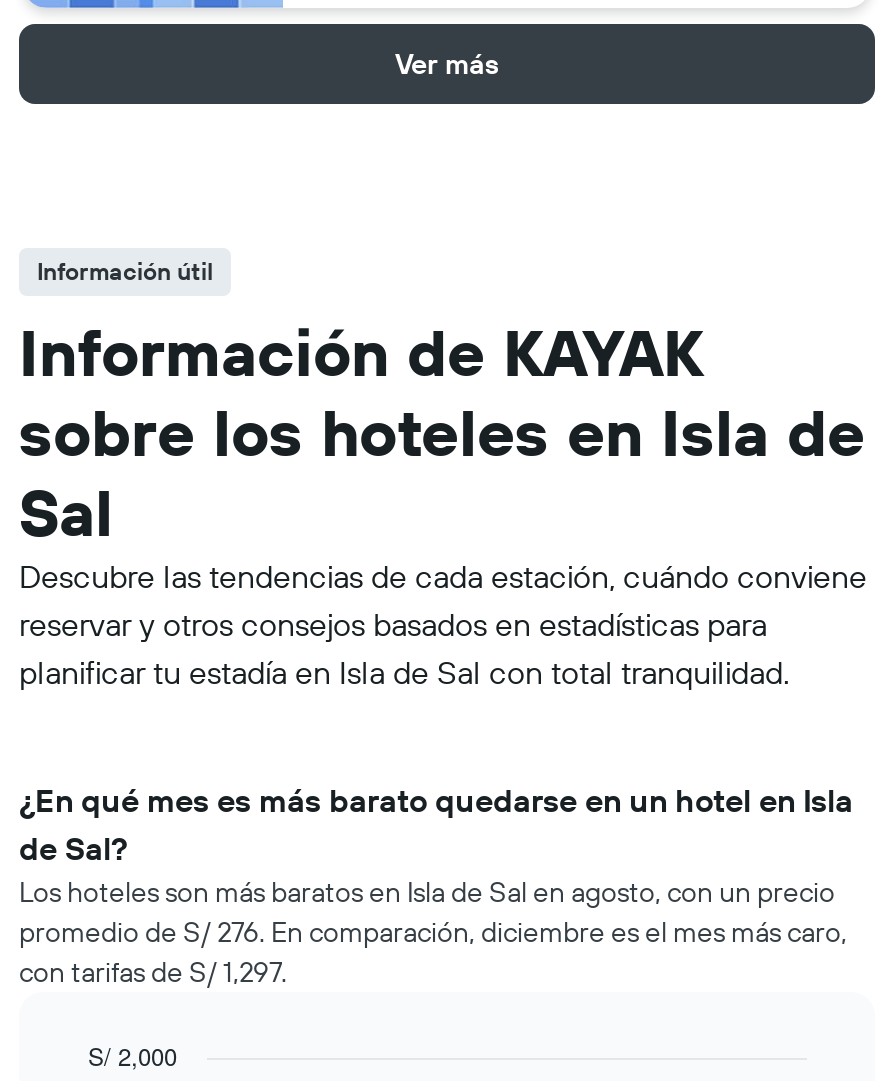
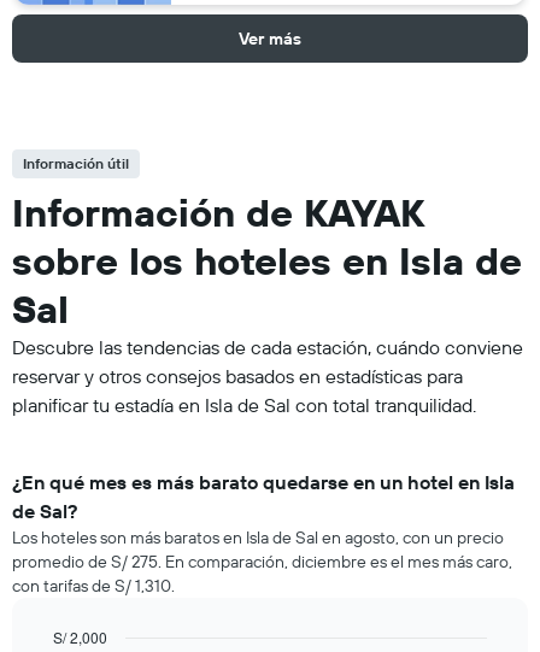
- promedio de S/ 276. En comparación, diciembre es el mes más caro,
+ promedio de S/ 275. En comparación, diciembre es el mes más caro,

- con tarifas de S/ 1,297.
+ con tarifas de S/ 1,310.
